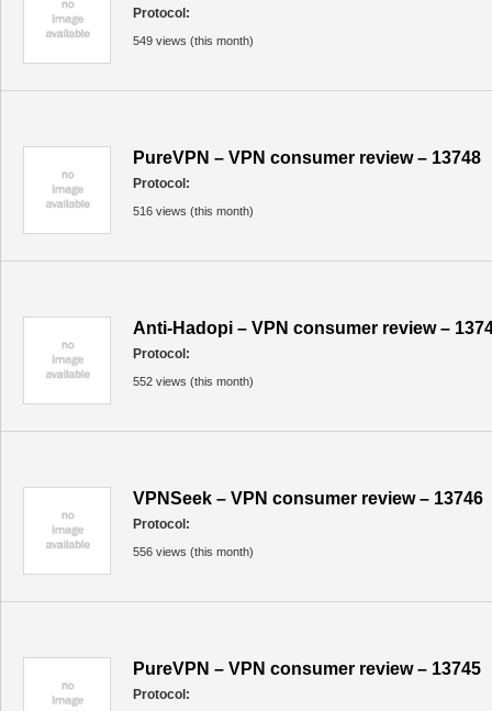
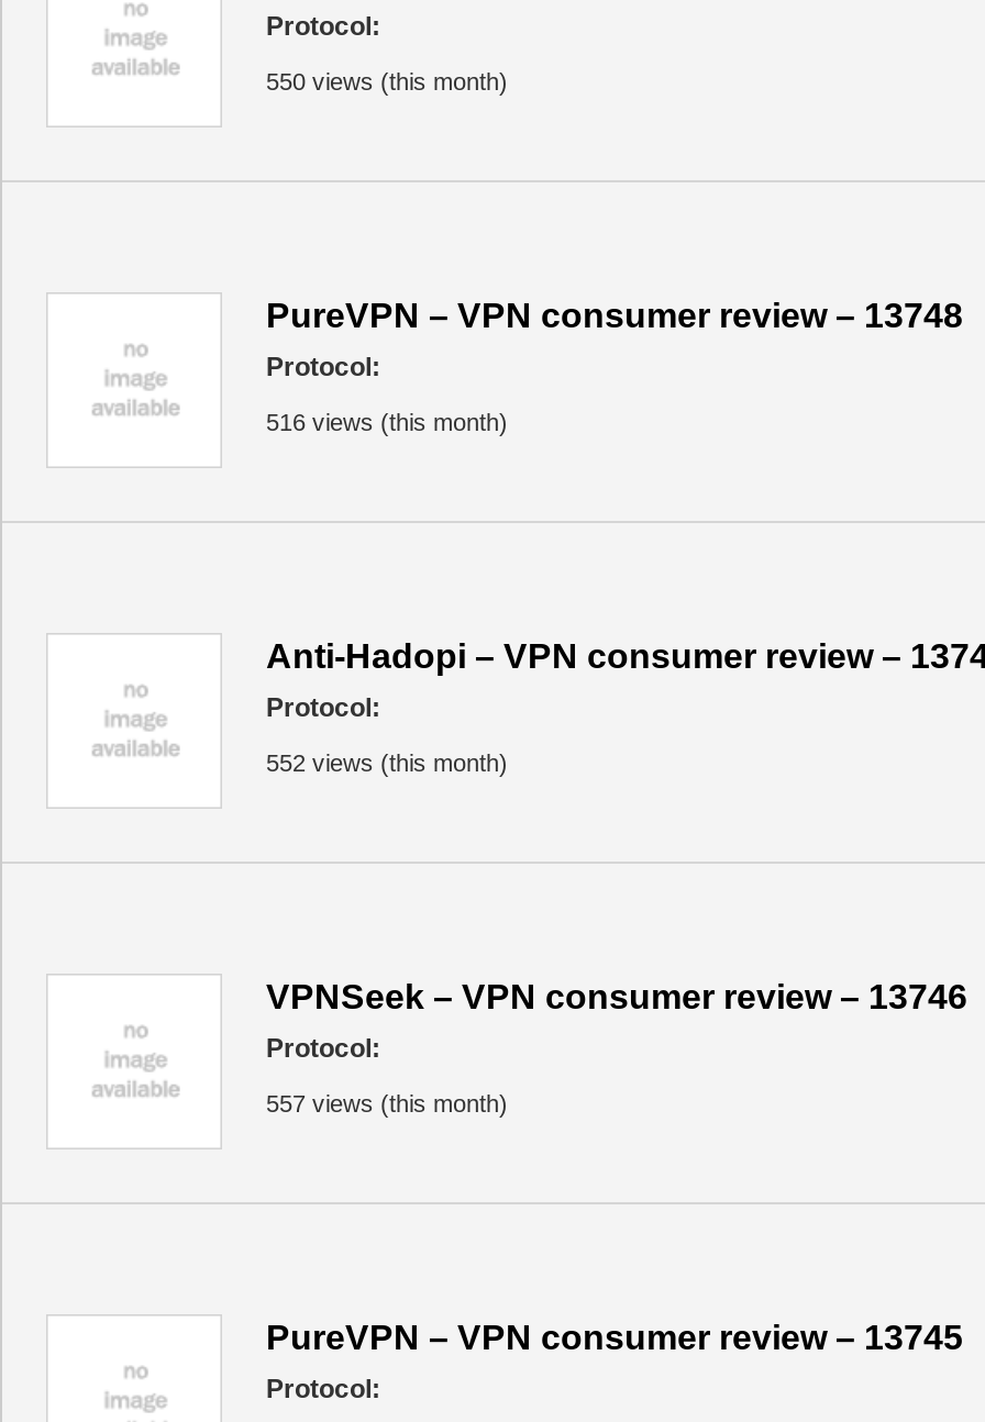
- 549 views (this month)
+ 550 views (this month)

- 556 views (this month)
+ 557 views (this month)
